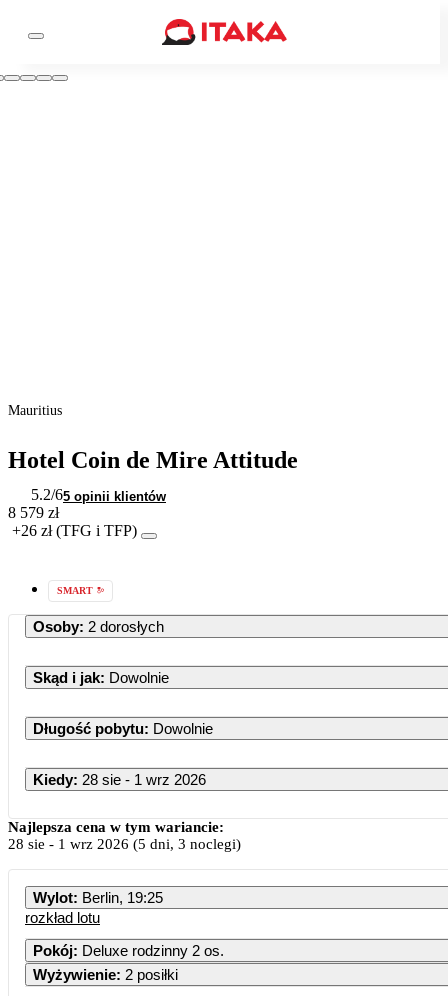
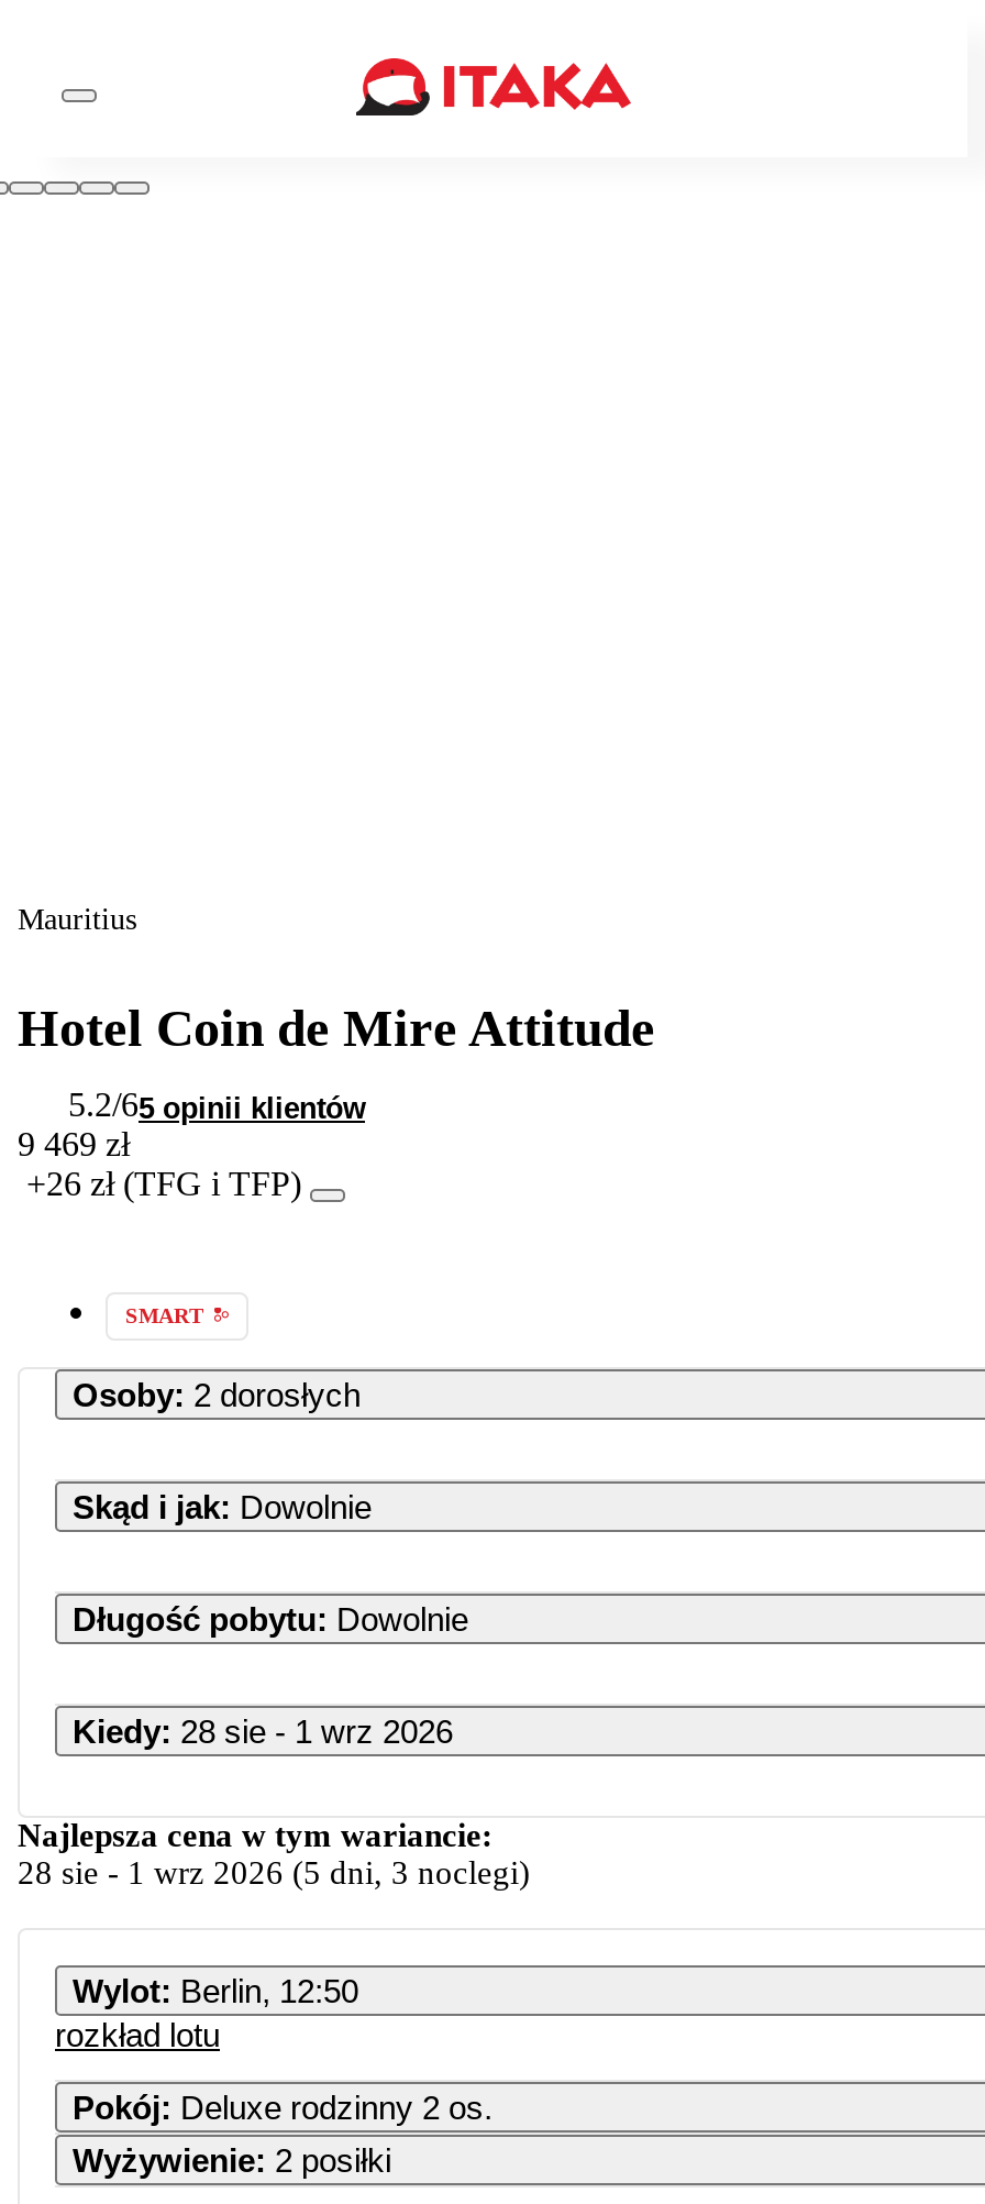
- 8 579 zł
+ 9 469 zł

- Wylot: Berlin, 19:25
+ Wylot: Berlin, 12:50
